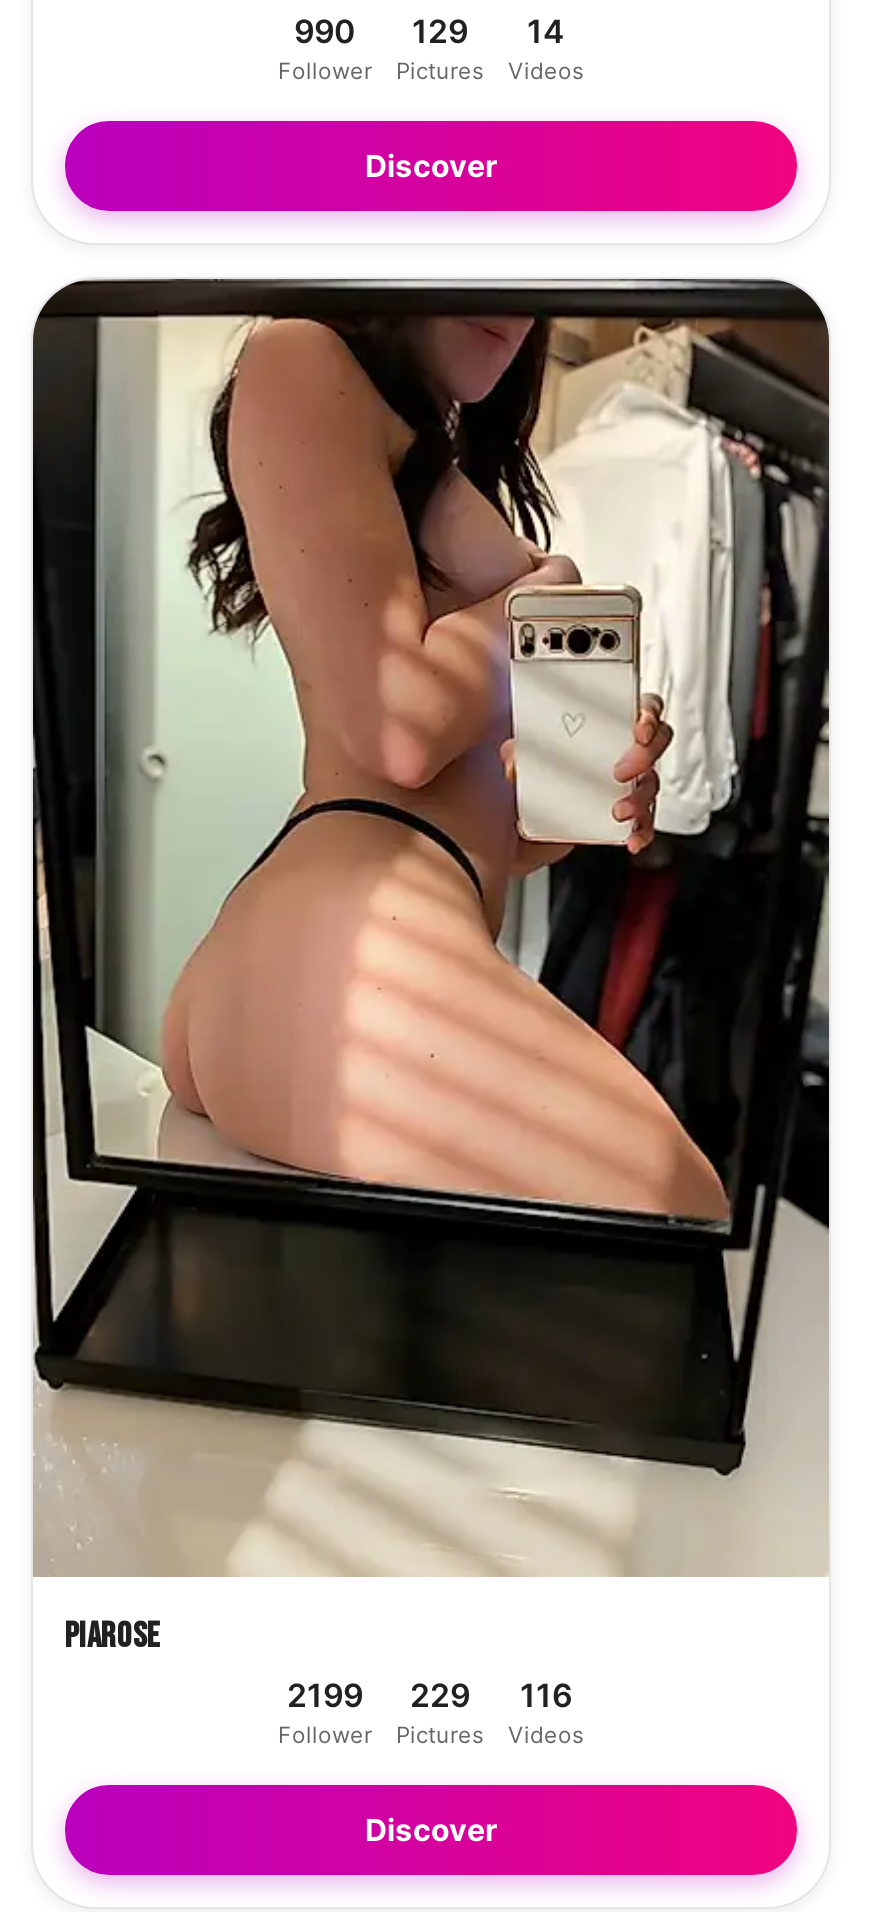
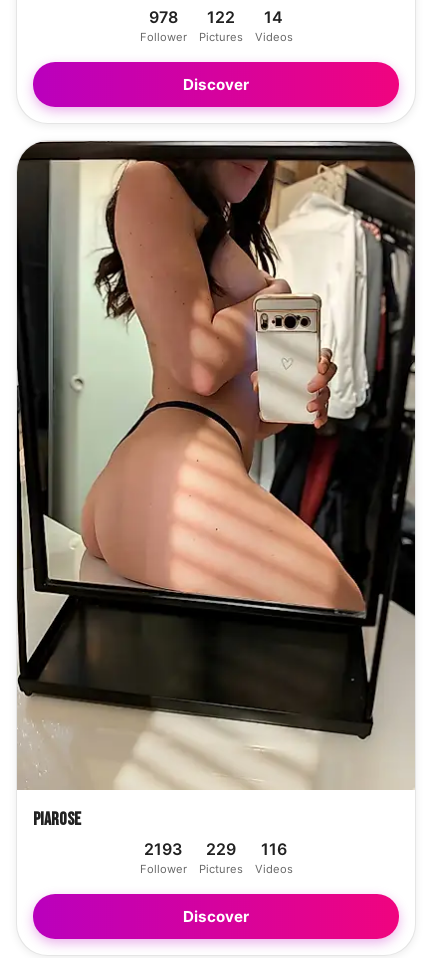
- 990
+ 978

- 129
+ 122

- 2199 229 116
+ 2193 229 116
